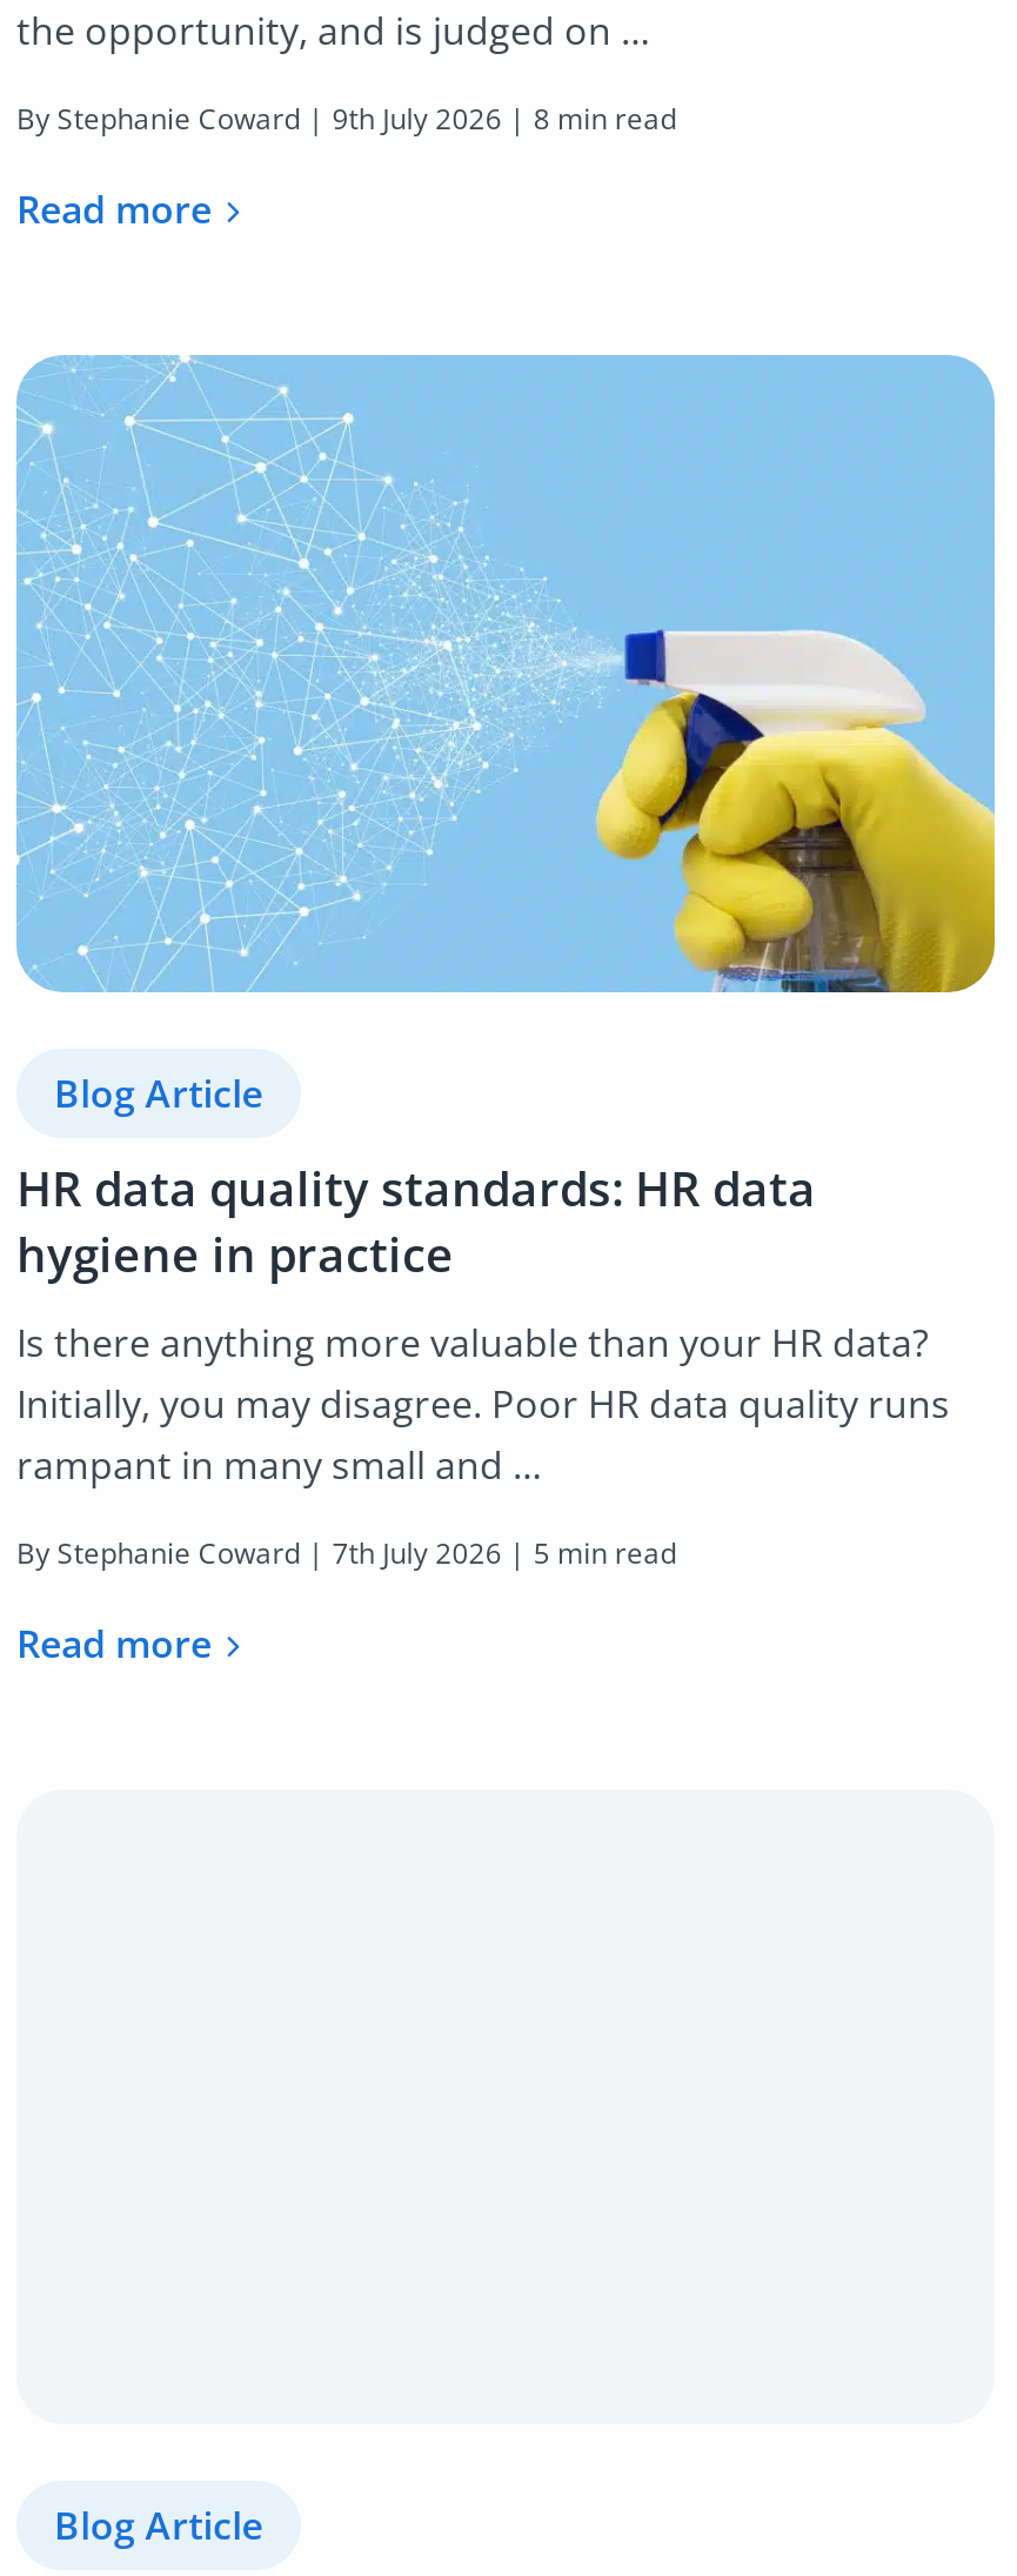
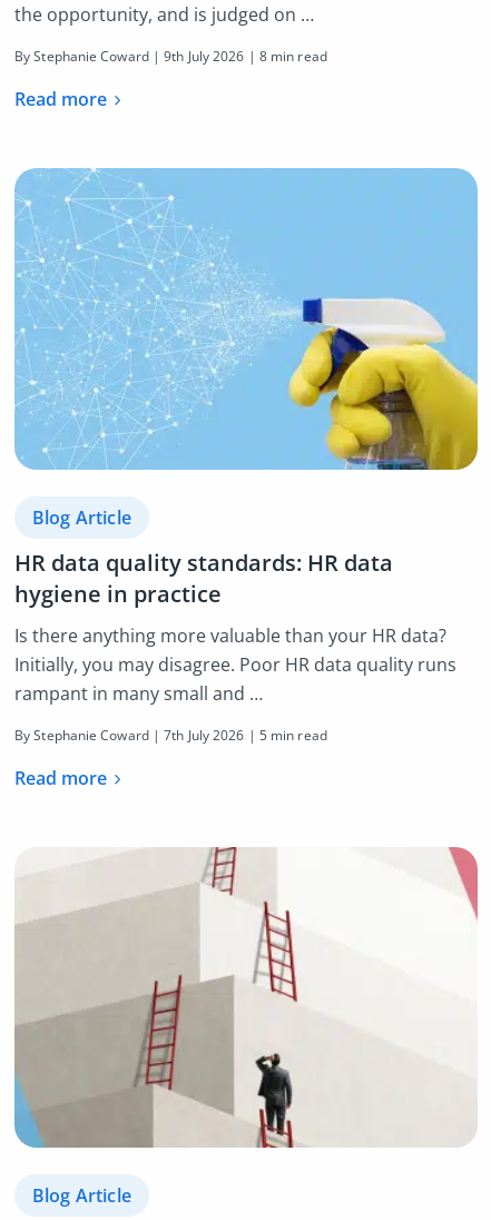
+ [image]
